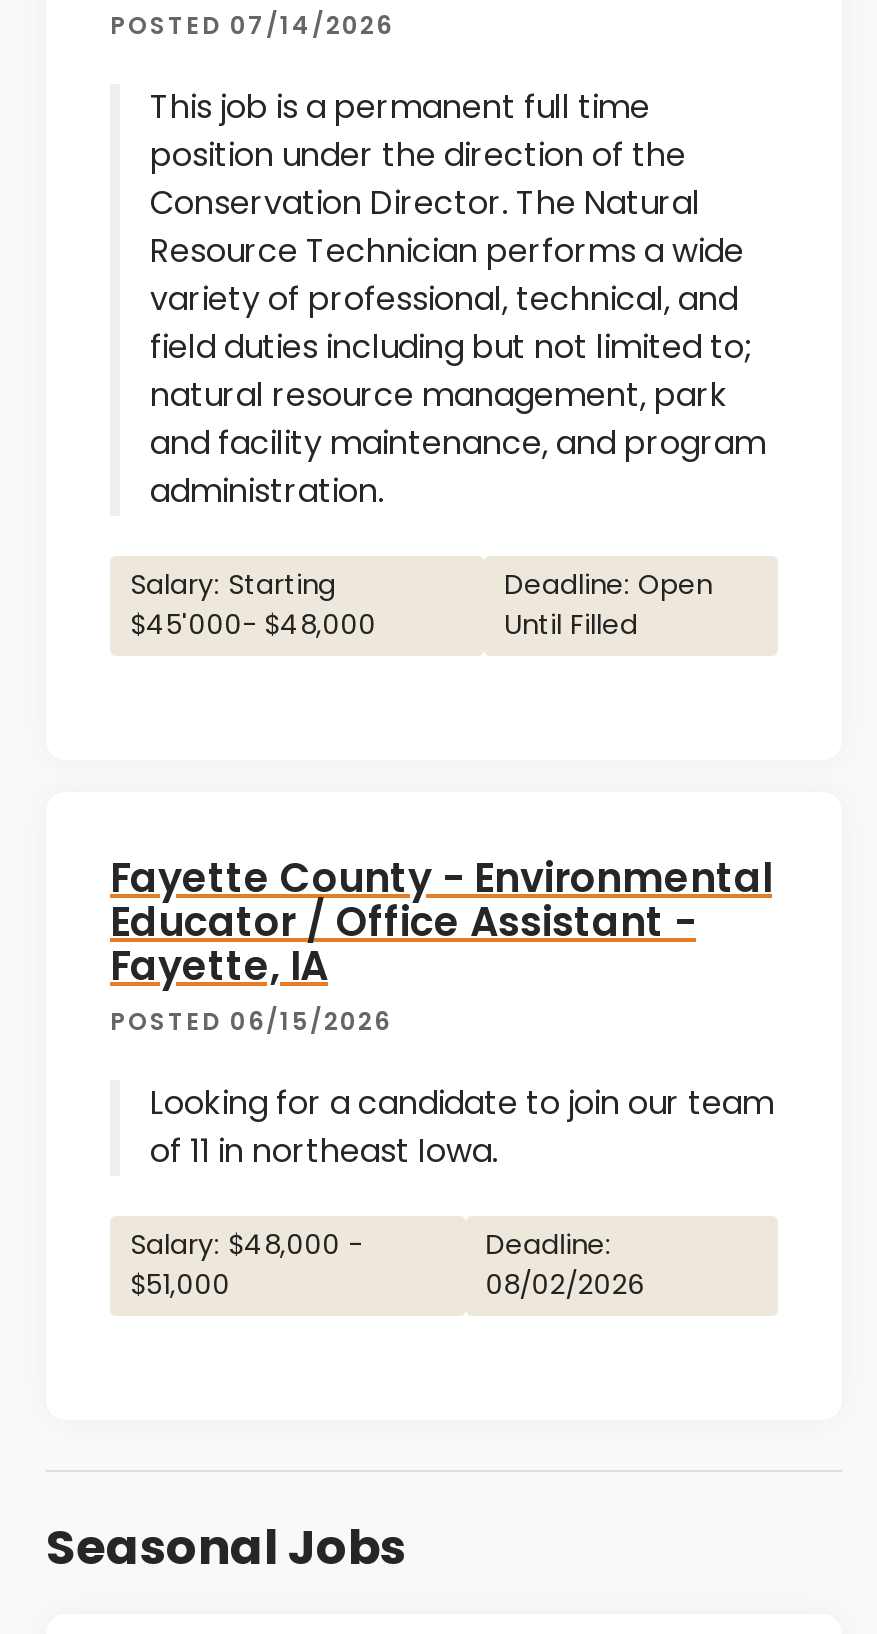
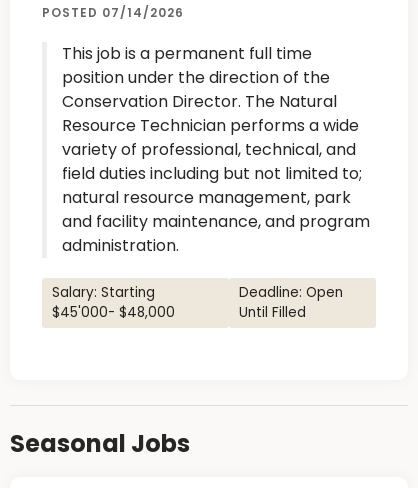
- Fayette County - Environmental
- Educator / Office Assistant -
- Fayette, IA
- POSTED 06/15/2026
- Looking for a candidate to join our team
- of 11 in northeast Iowa.
- Salary: $48,000 -
- $51,000

- Deadline:
- 08/02/2026
